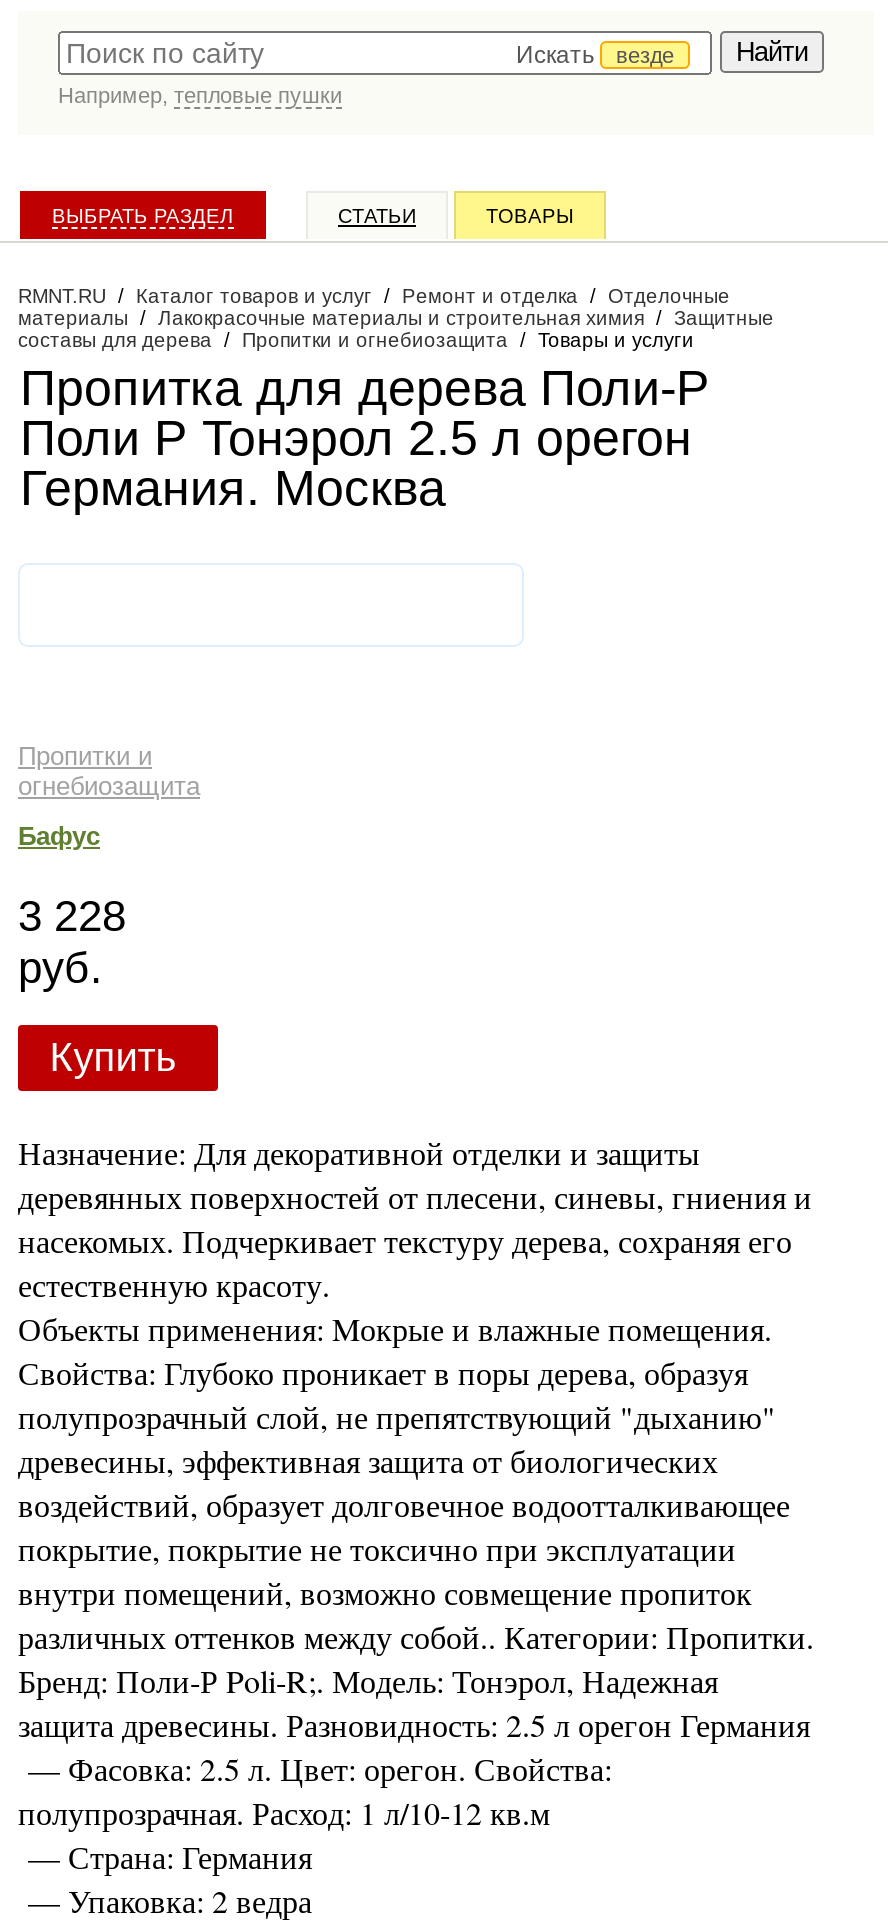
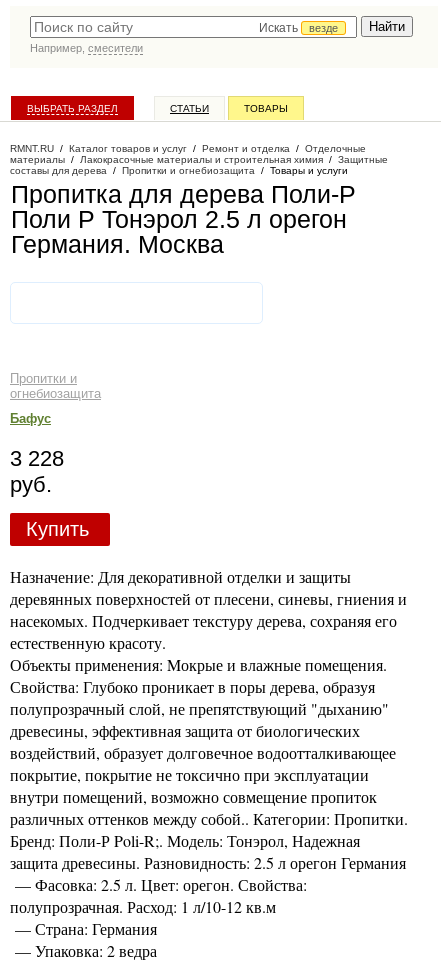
- Например, тепловые пушки
+ Например, смесители
